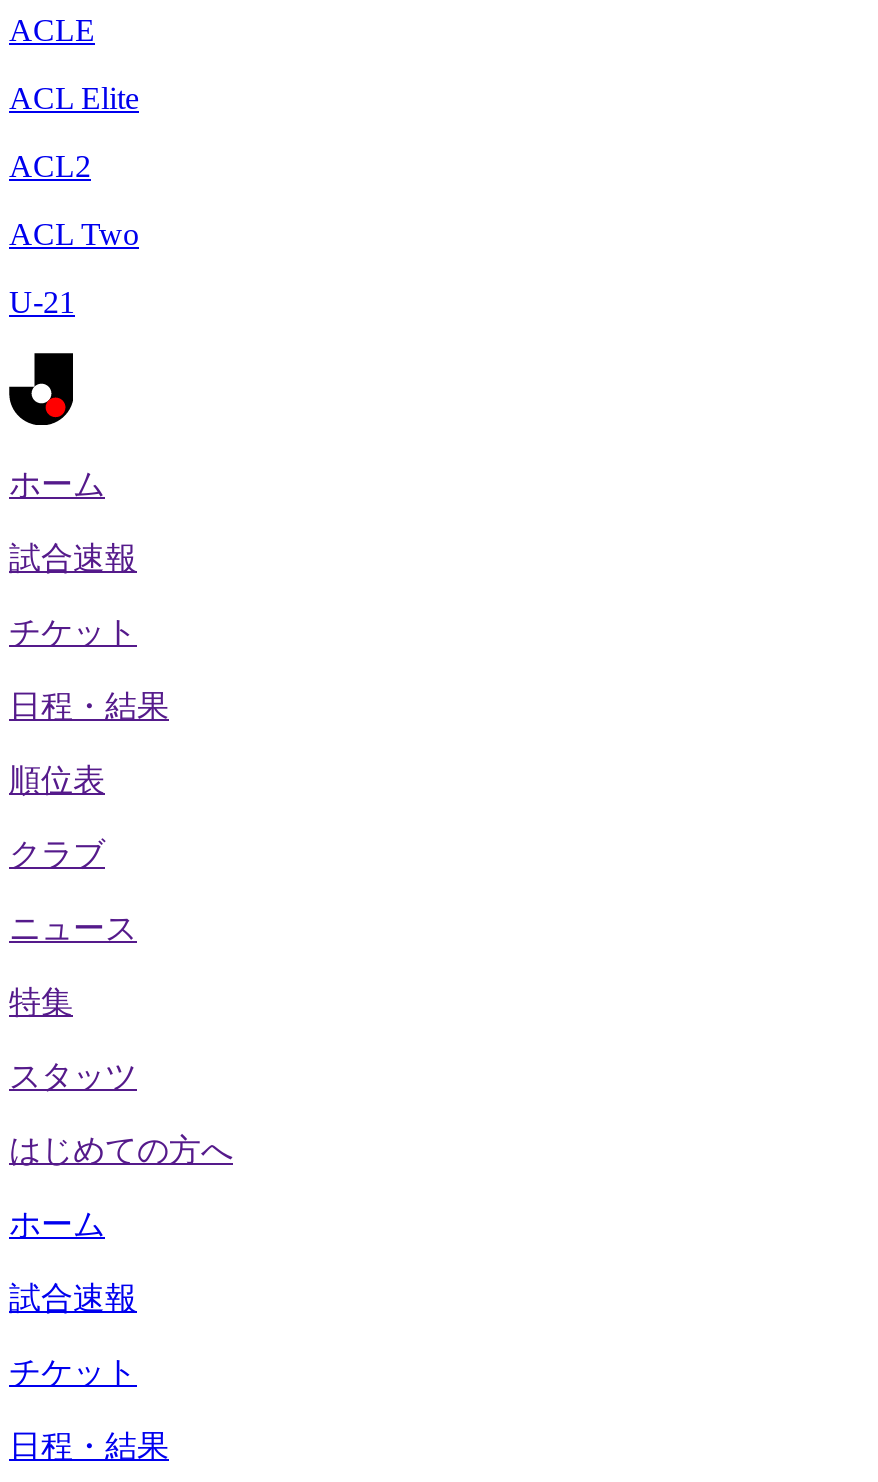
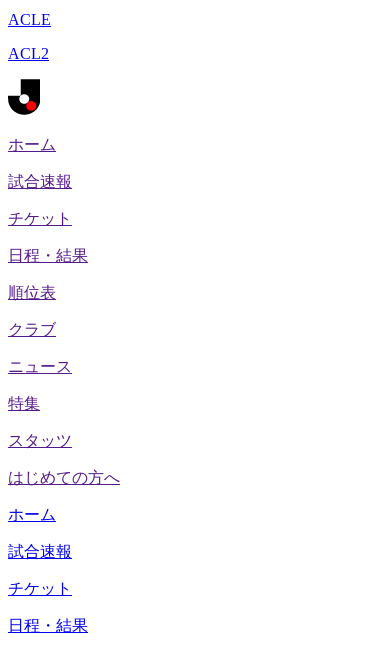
- ACL Elite

- ACL Two
- U-21
